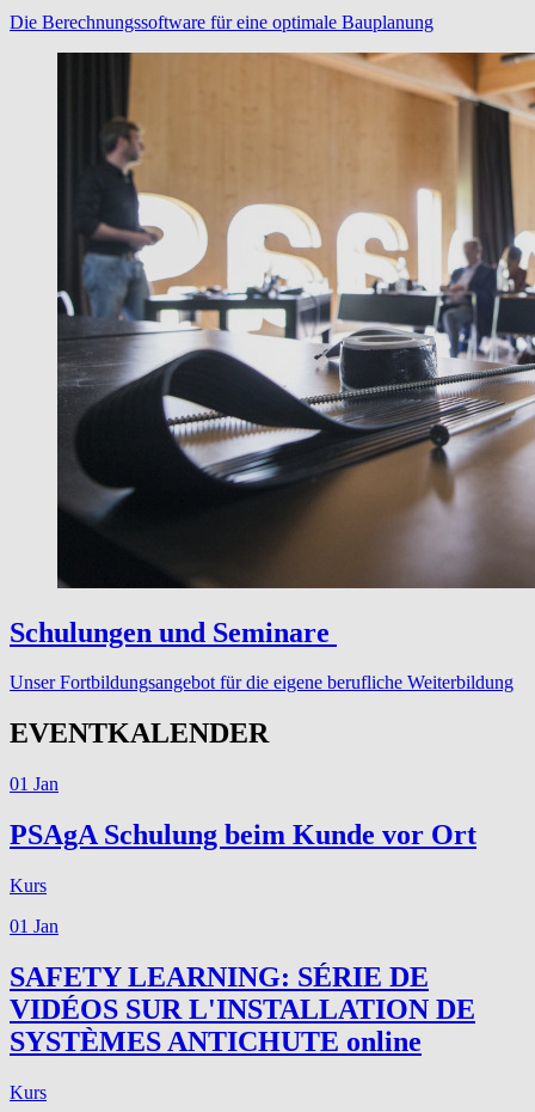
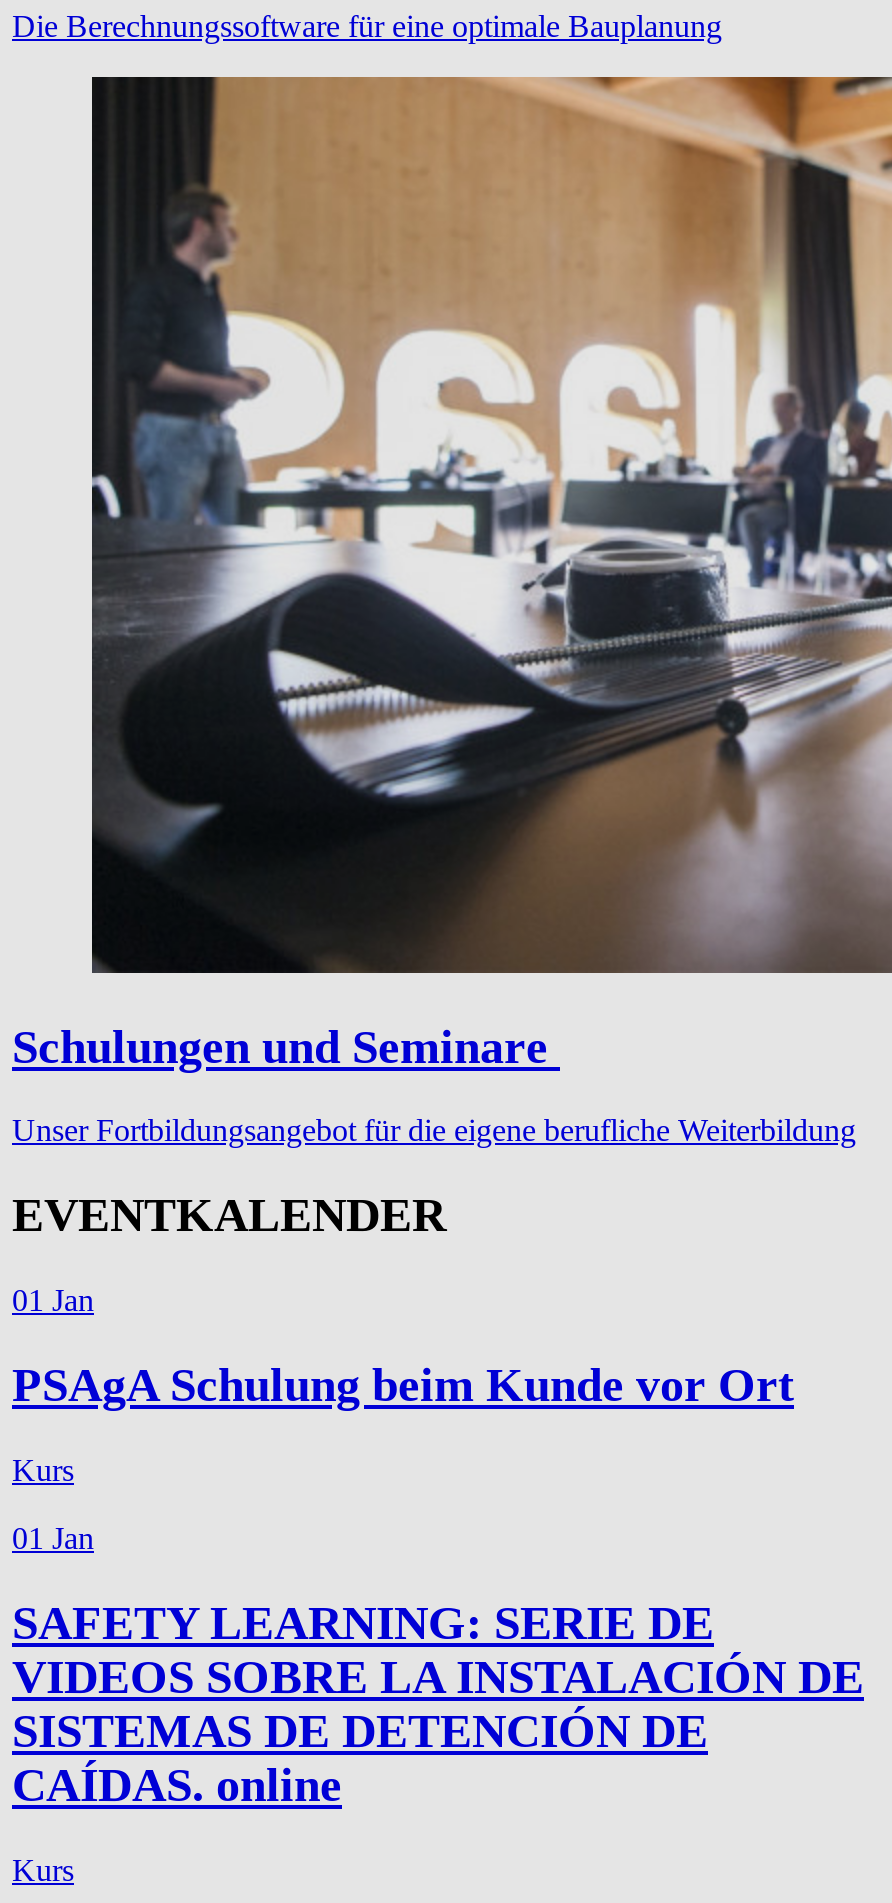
- SAFETY LEARNING: SÉRIE DE
- VIDÉOS SUR L'INSTALLATION DE
- SYSTÈMES ANTICHUTE online
+ SAFETY LEARNING: SERIE DE
+ VIDEOS SOBRE LA INSTALACIÓN DE
+ SISTEMAS DE DETENCIÓN DE
+ CAÍDAS. online
